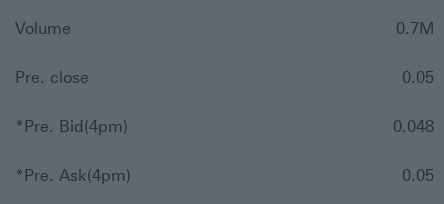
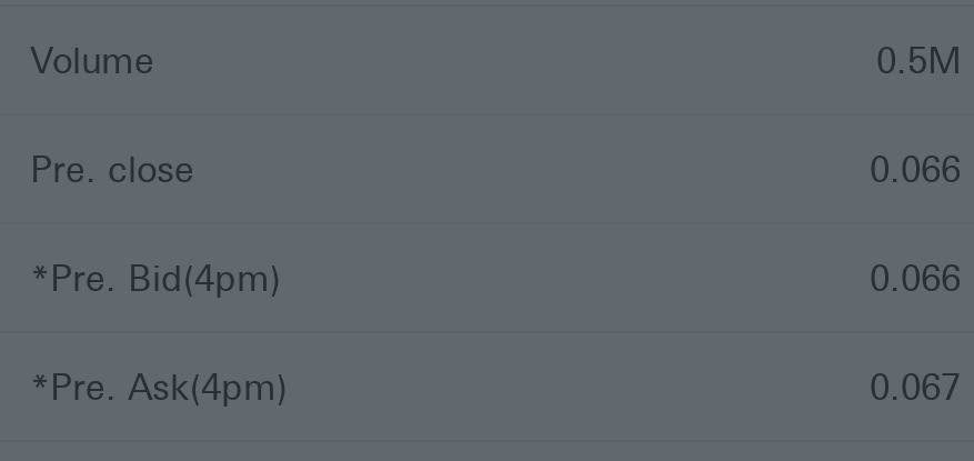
- 0.7M
+ 0.5M

- 0.05
+ 0.066

- 0.048
+ 0.066

- 0.05
+ 0.067
